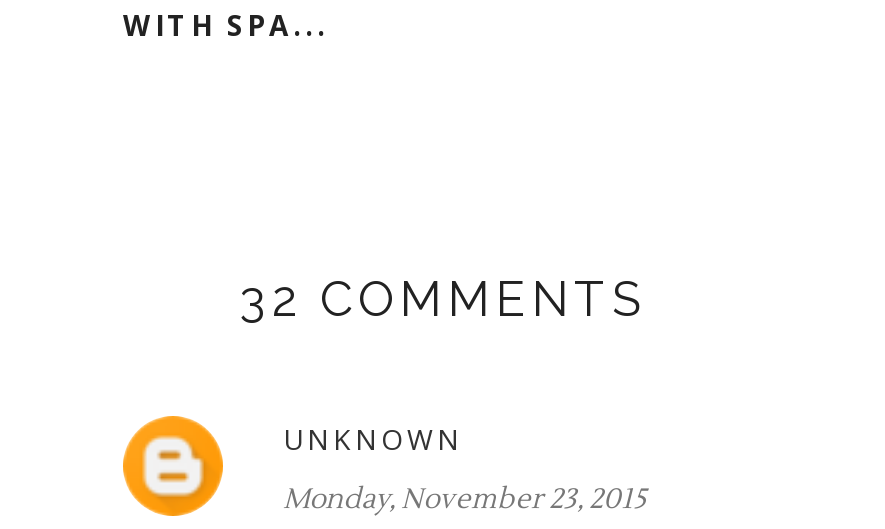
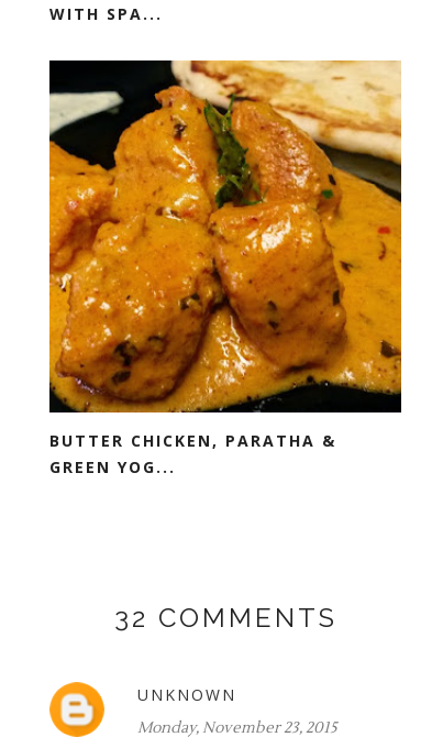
+ [image]
+ BUTTER CHICKEN, PARATHA &
+ GREEN YOG...
